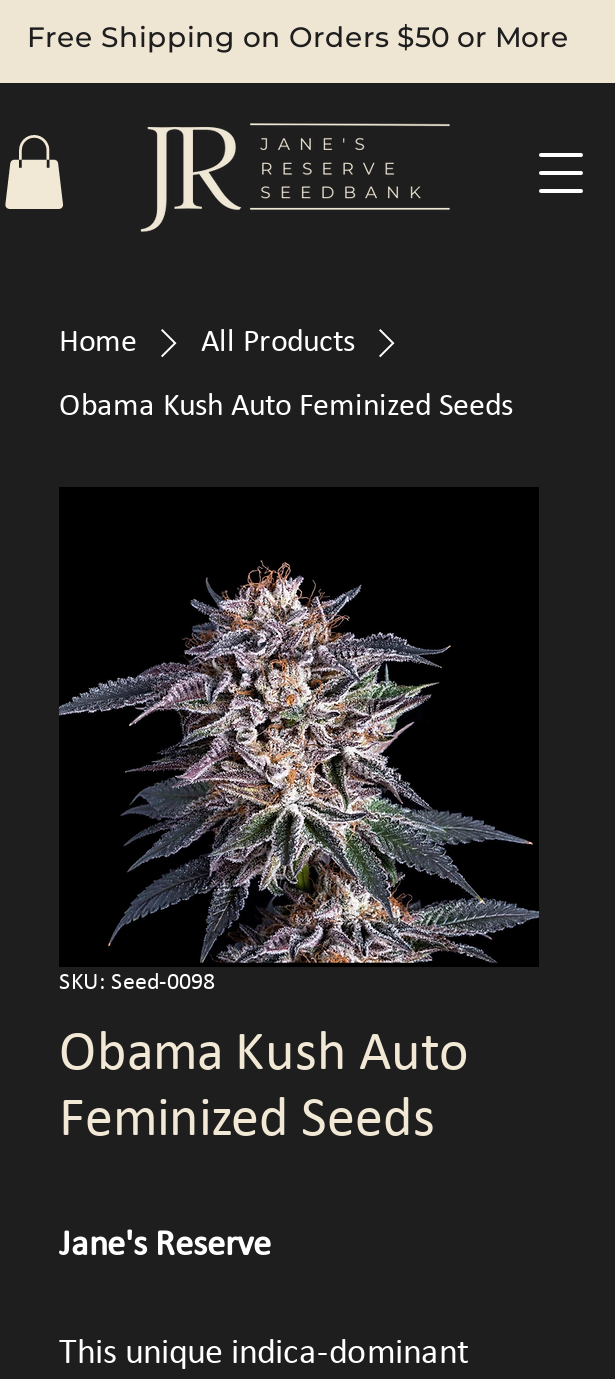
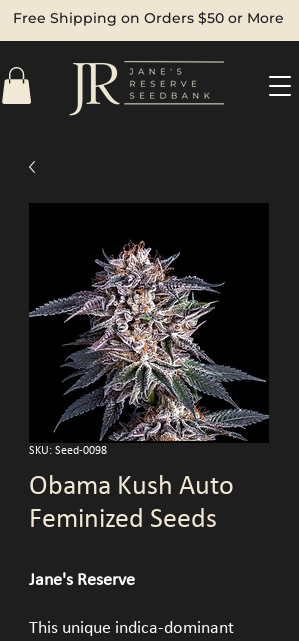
- Home
- All Products
- Obama Kush Auto Feminized Seeds
